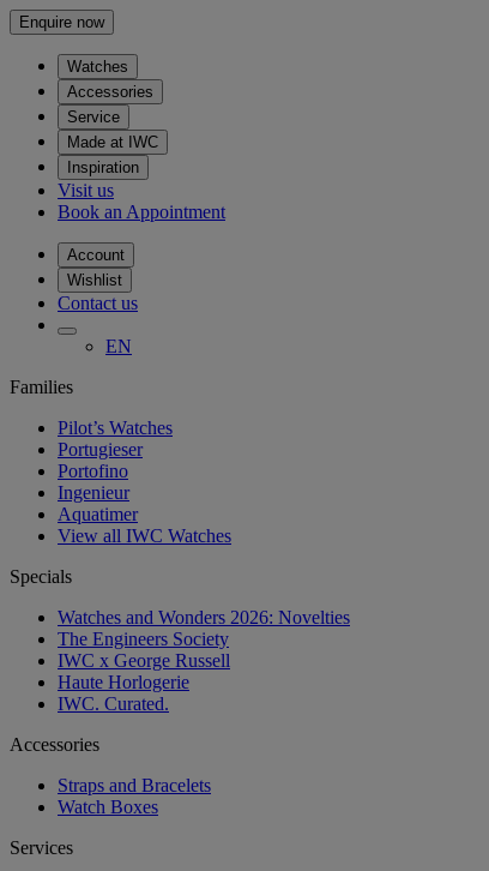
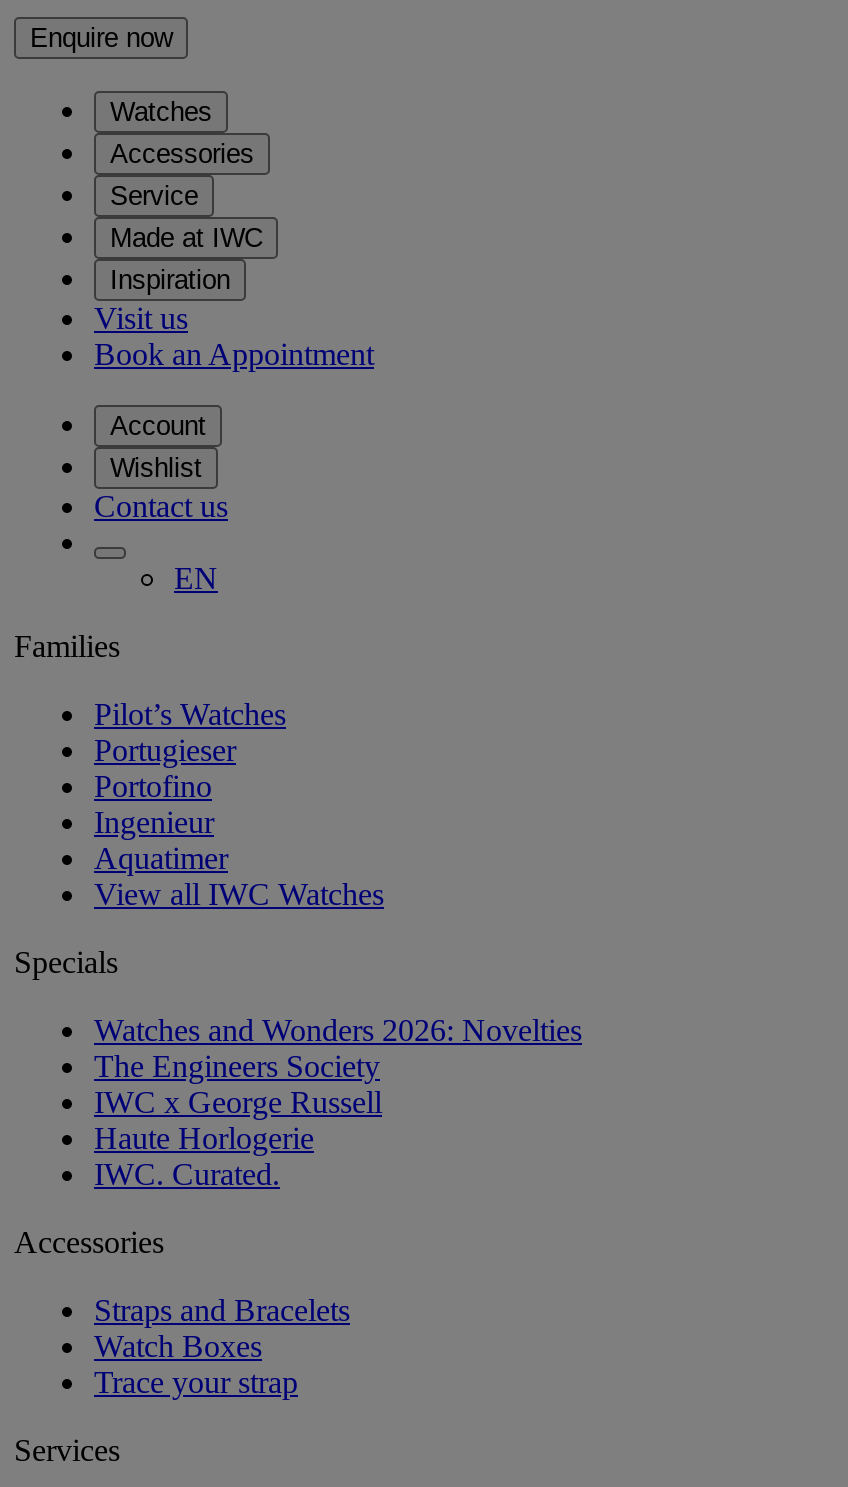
+ Trace your strap
